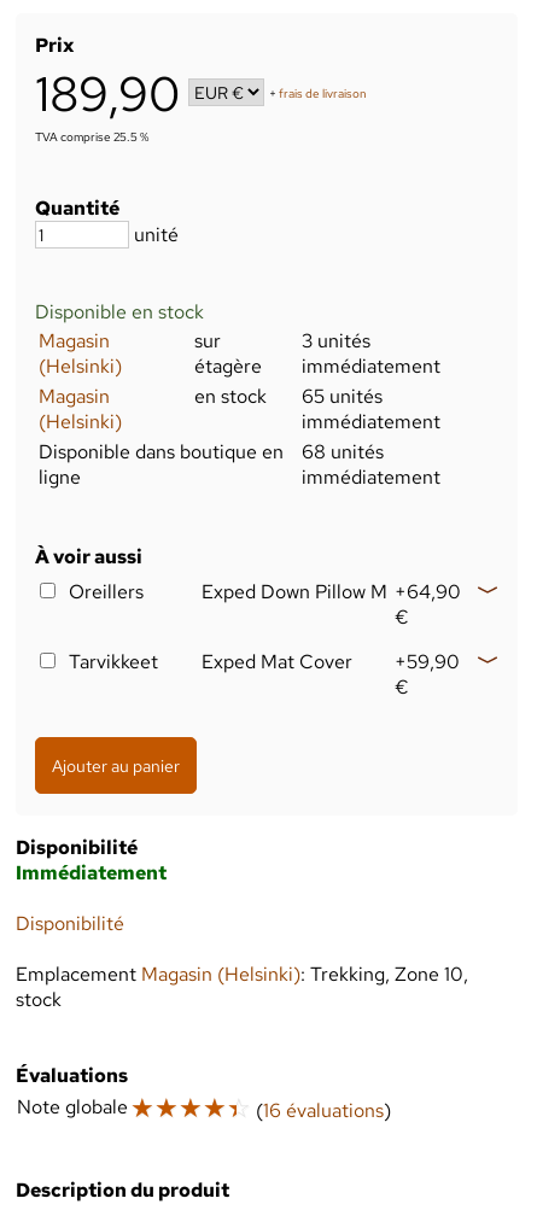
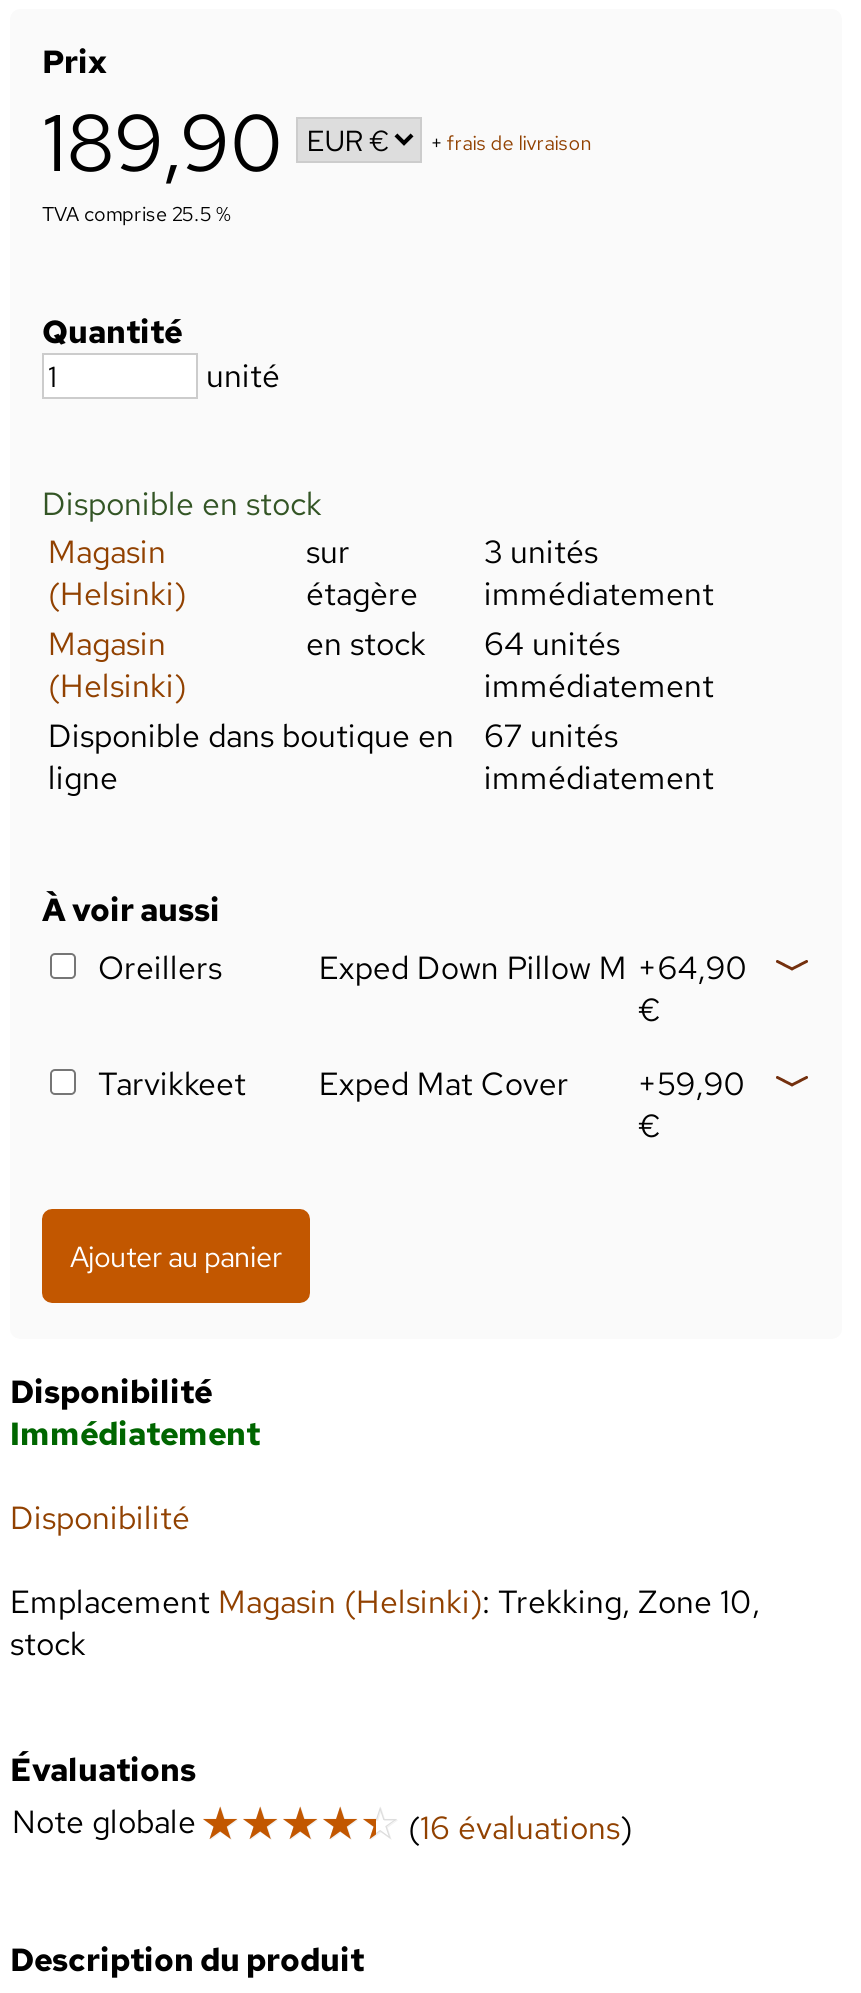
- en stock 65 unités
+ en stock 64 unités

- Disponible dans boutique en 68 unités
+ Disponible dans boutique en 67 unités
